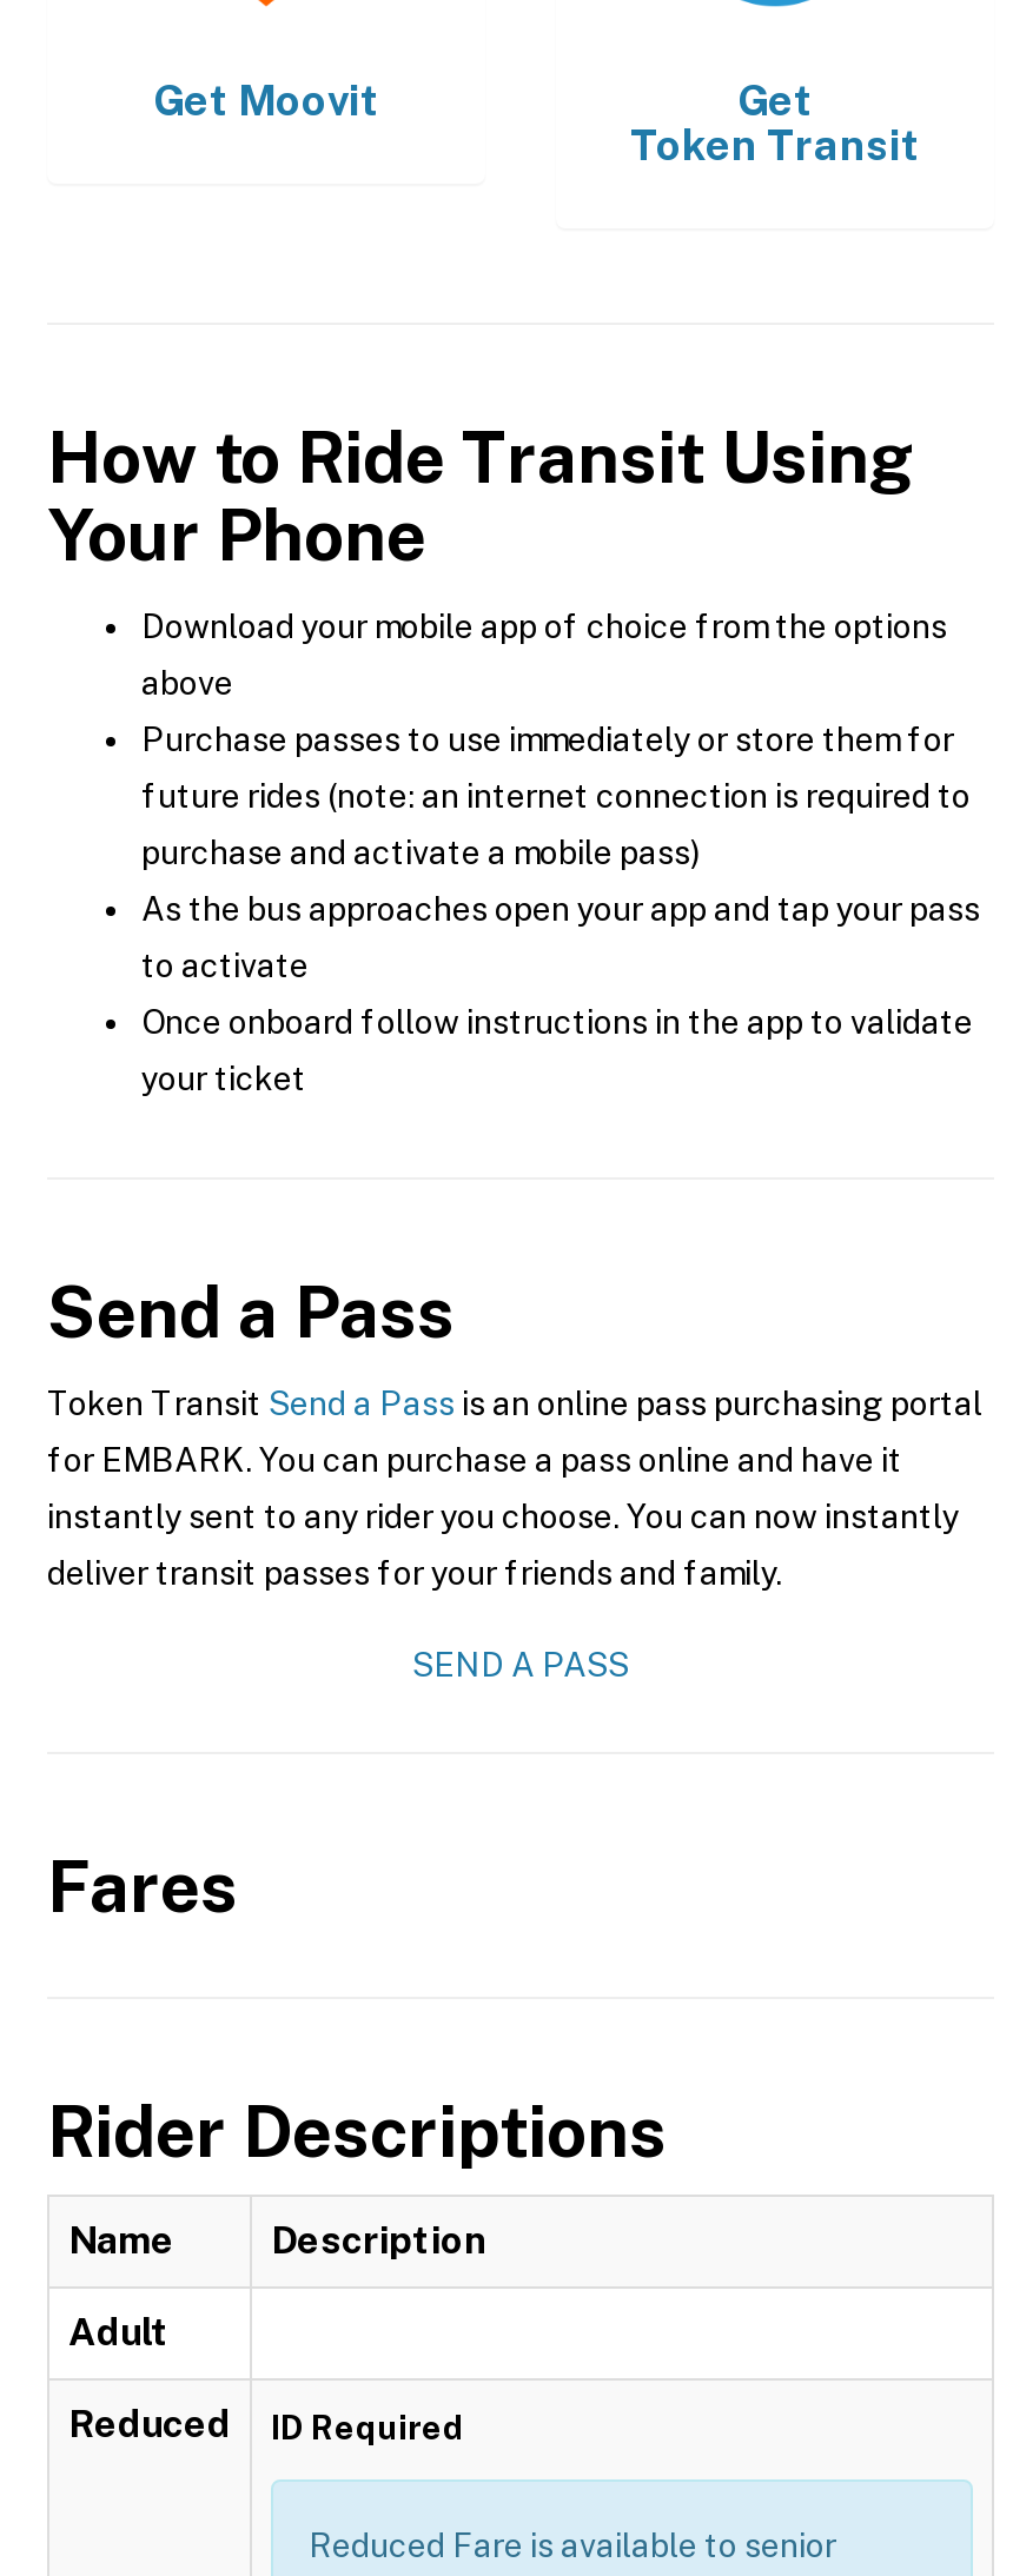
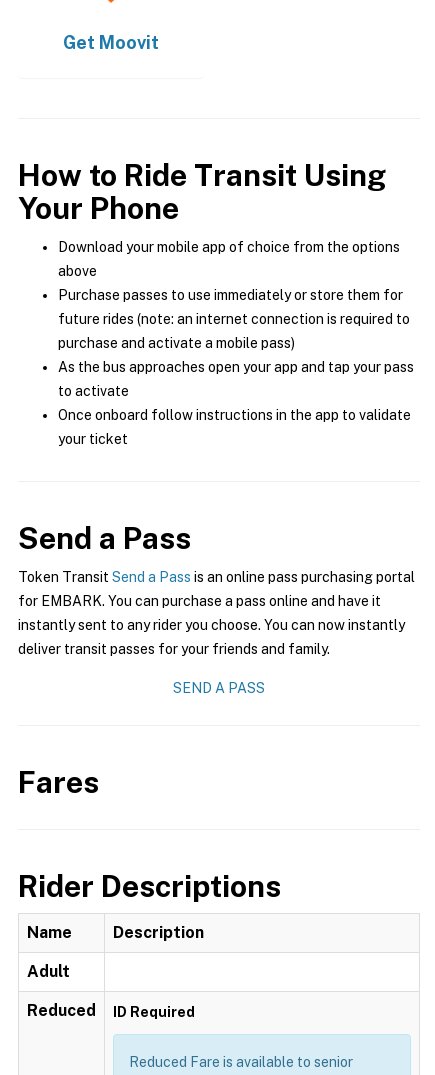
- Get
- Token Transit
